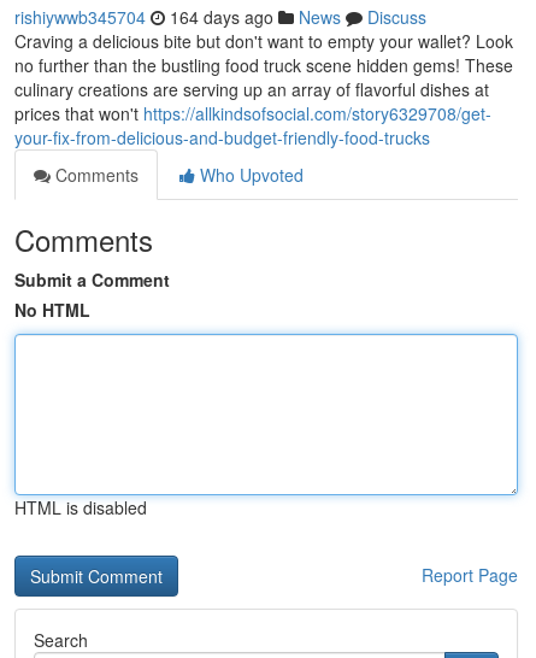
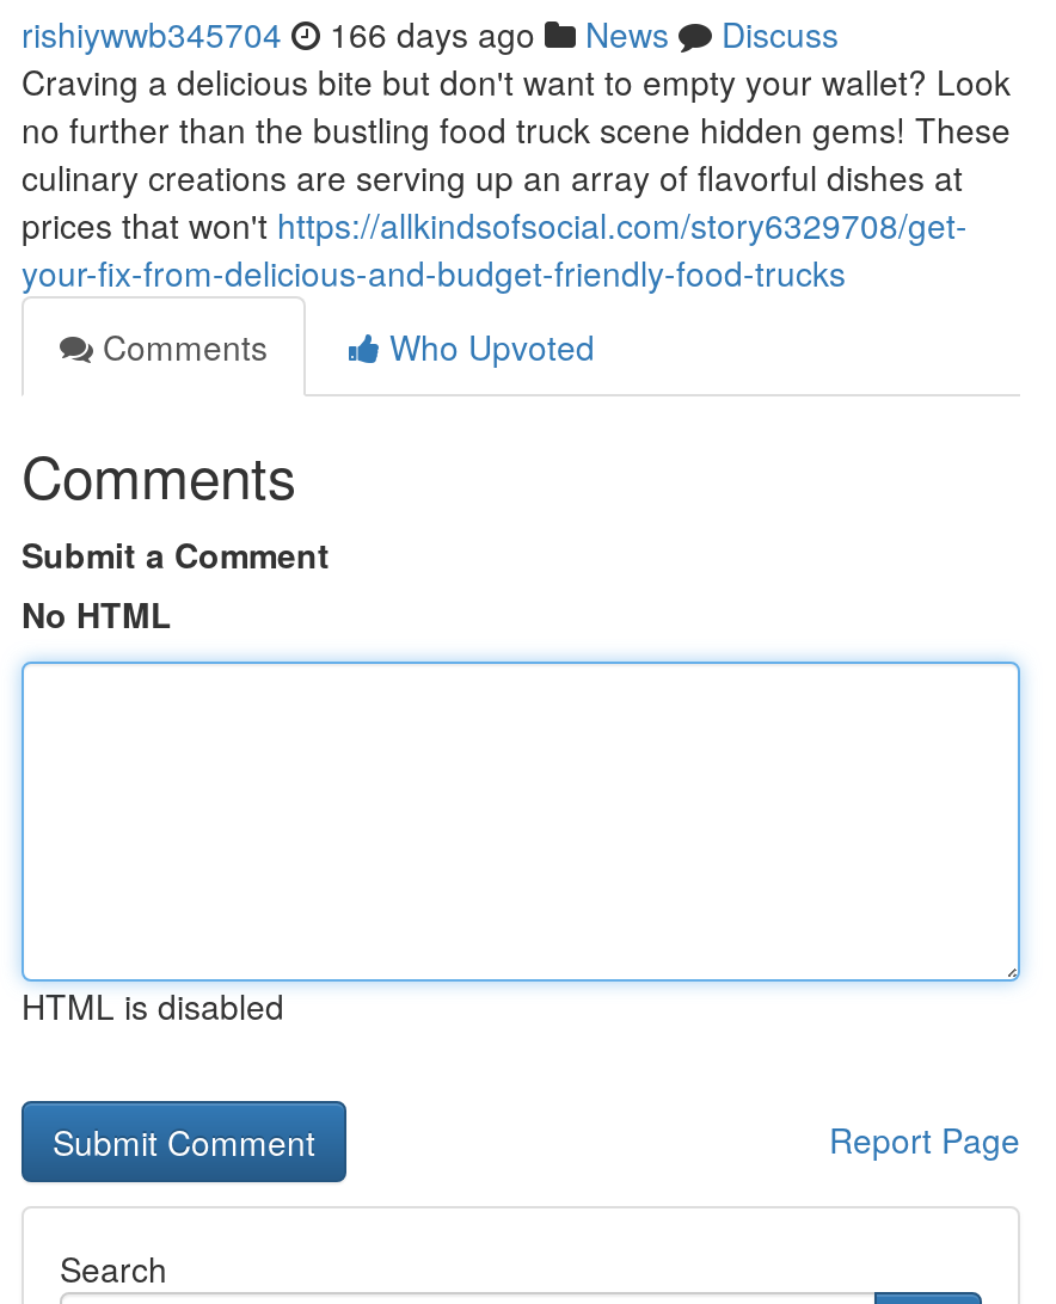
- rishiywwb345704 164 days ago News Discuss
+ rishiywwb345704 166 days ago News Discuss
